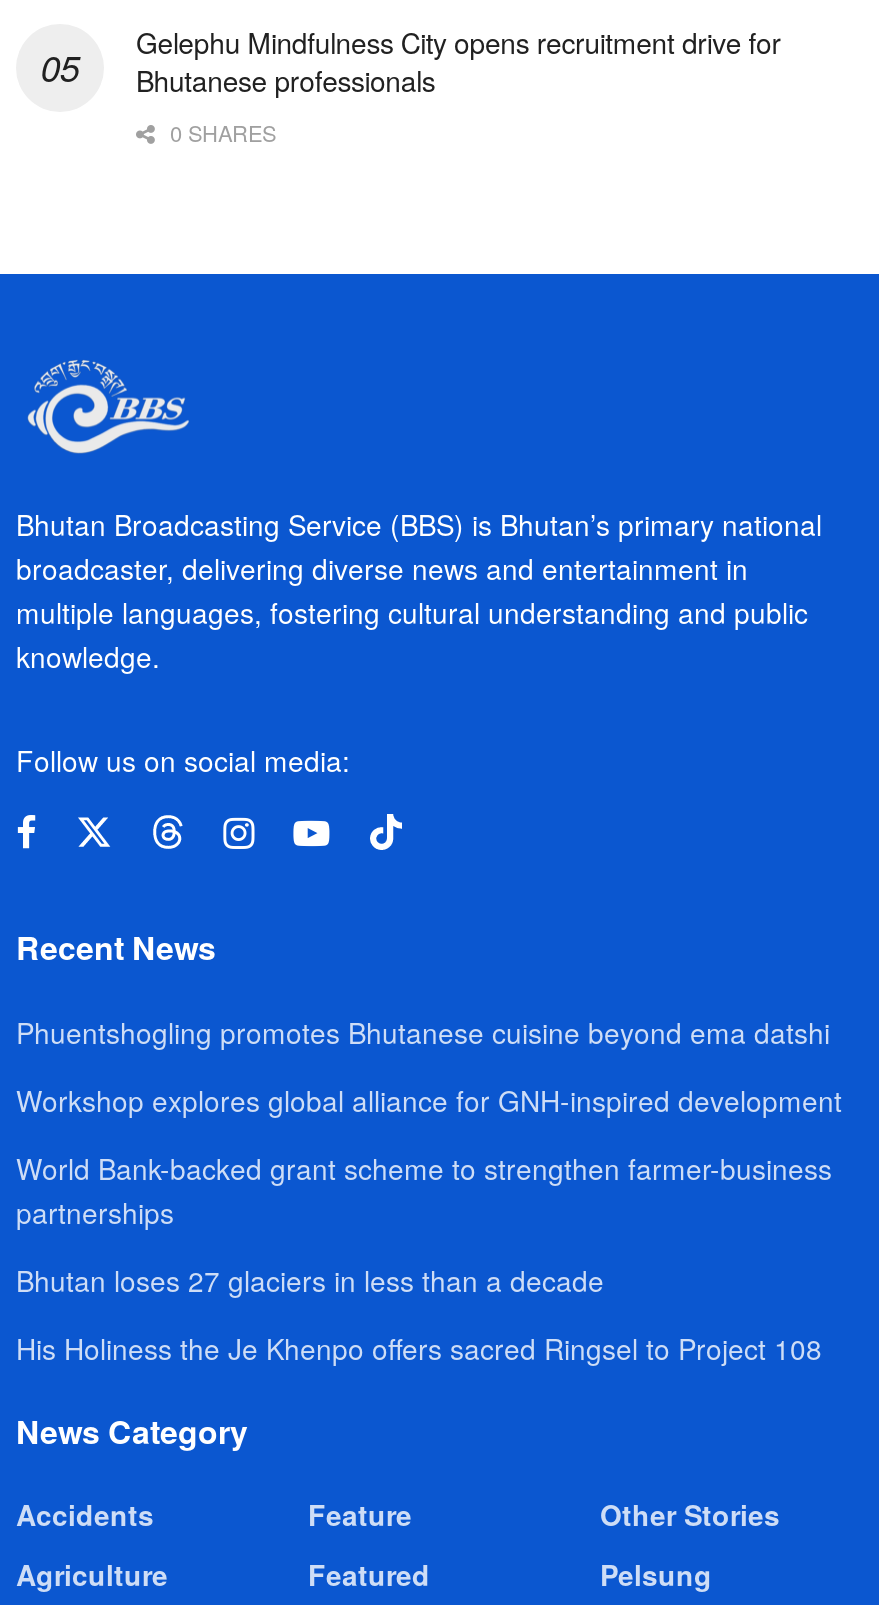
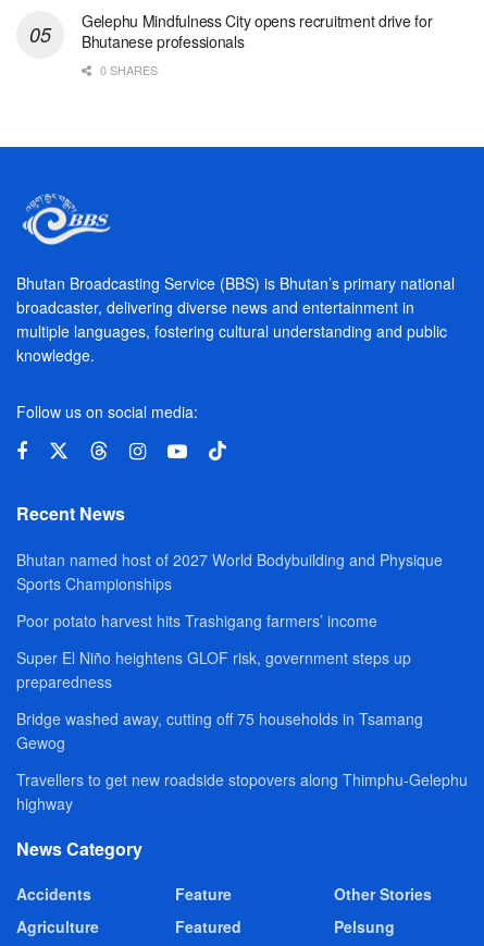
- Phuentshogling promotes Bhutanese cuisine beyond ema datshi
+ Bhutan named host of 2027 World Bodybuilding and Physique
+ Sports Championships

- Workshop explores global alliance for GNH-inspired development
+ Poor potato harvest hits Trashigang farmers’ income

- World Bank-backed grant scheme to strengthen farmer-business
- partnerships
+ Super El Niño heightens GLOF risk, government steps up
+ preparedness

- Bhutan loses 27 glaciers in less than a decade
+ Bridge washed away, cutting off 75 households in Tsamang
+ Gewog

- His Holiness the Je Khenpo offers sacred Ringsel to Project 108
+ Travellers to get new roadside stopovers along Thimphu-Gelephu
+ highway
